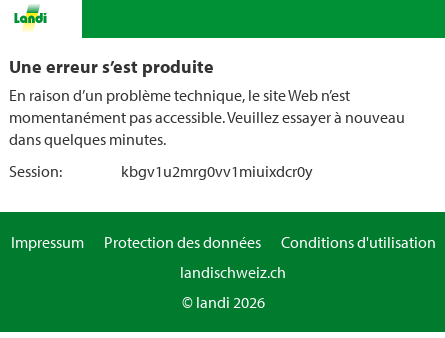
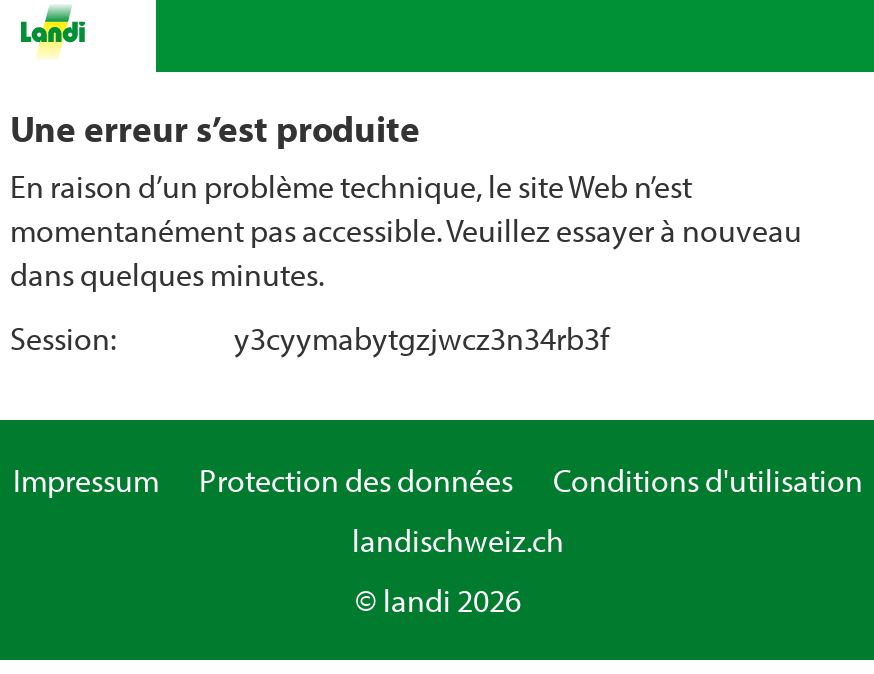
- kbgv1u2mrg0vv1miuixdcr0y
+ y3cyymabytgzjwcz3n34rb3f
